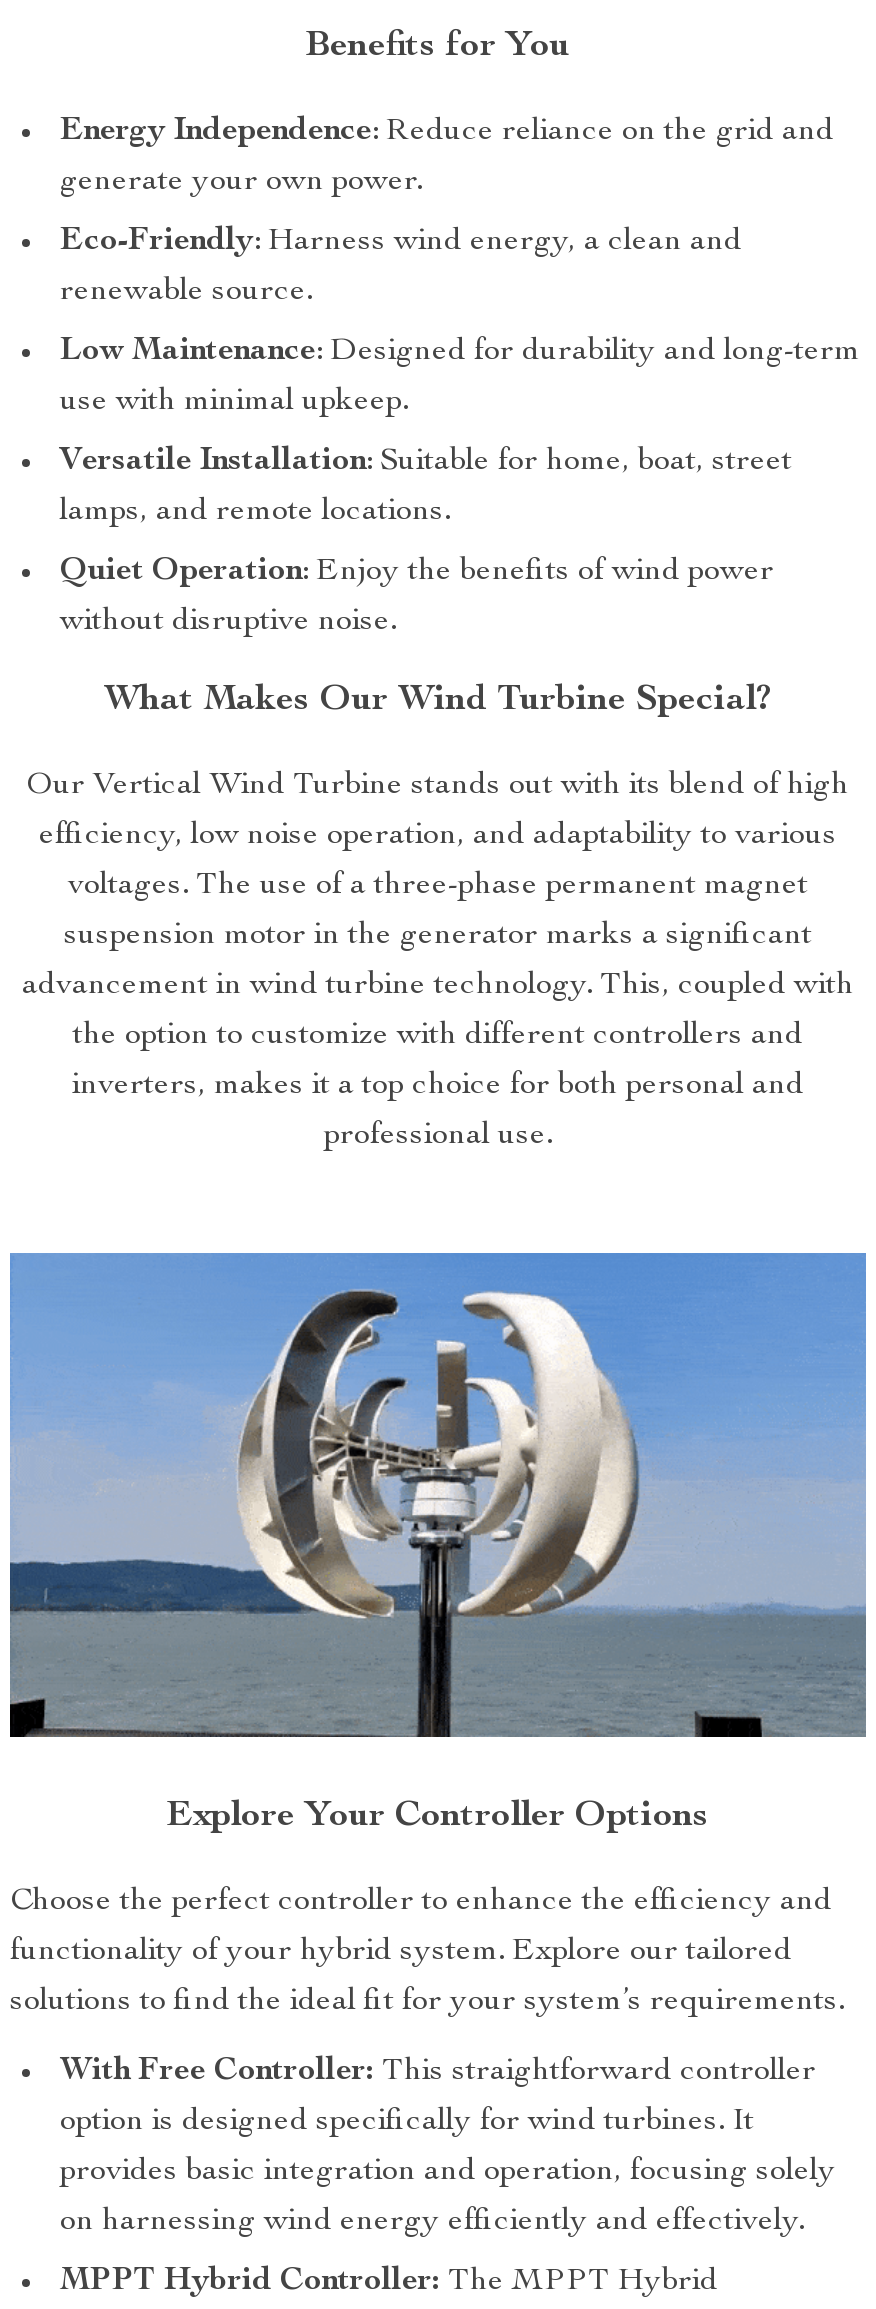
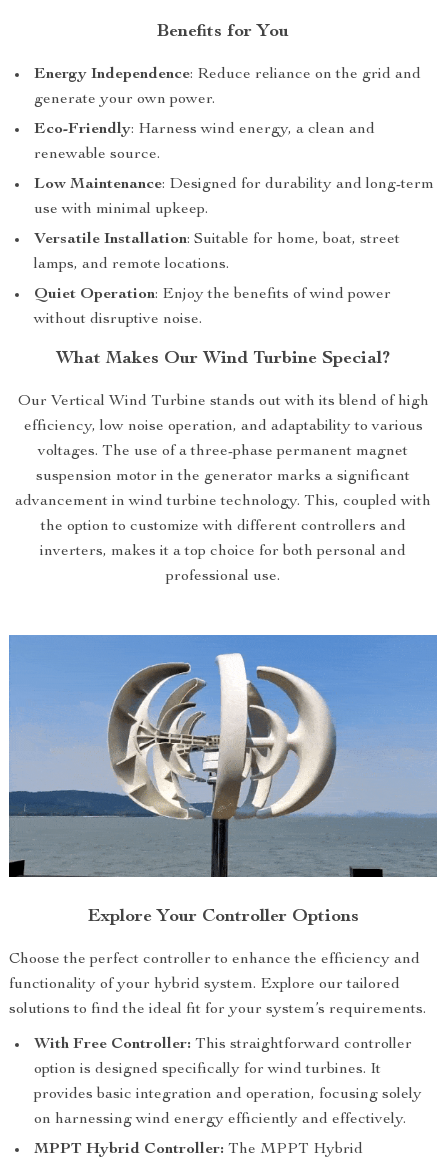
- [image]
+ [image]
